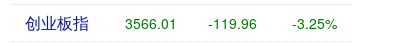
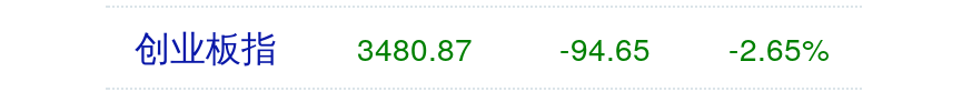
- 3566.01
+ 3480.87

- -119.96
+ -94.65

- -3.25%
+ -2.65%
